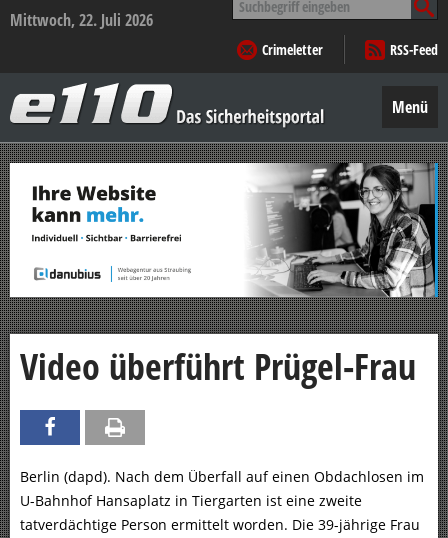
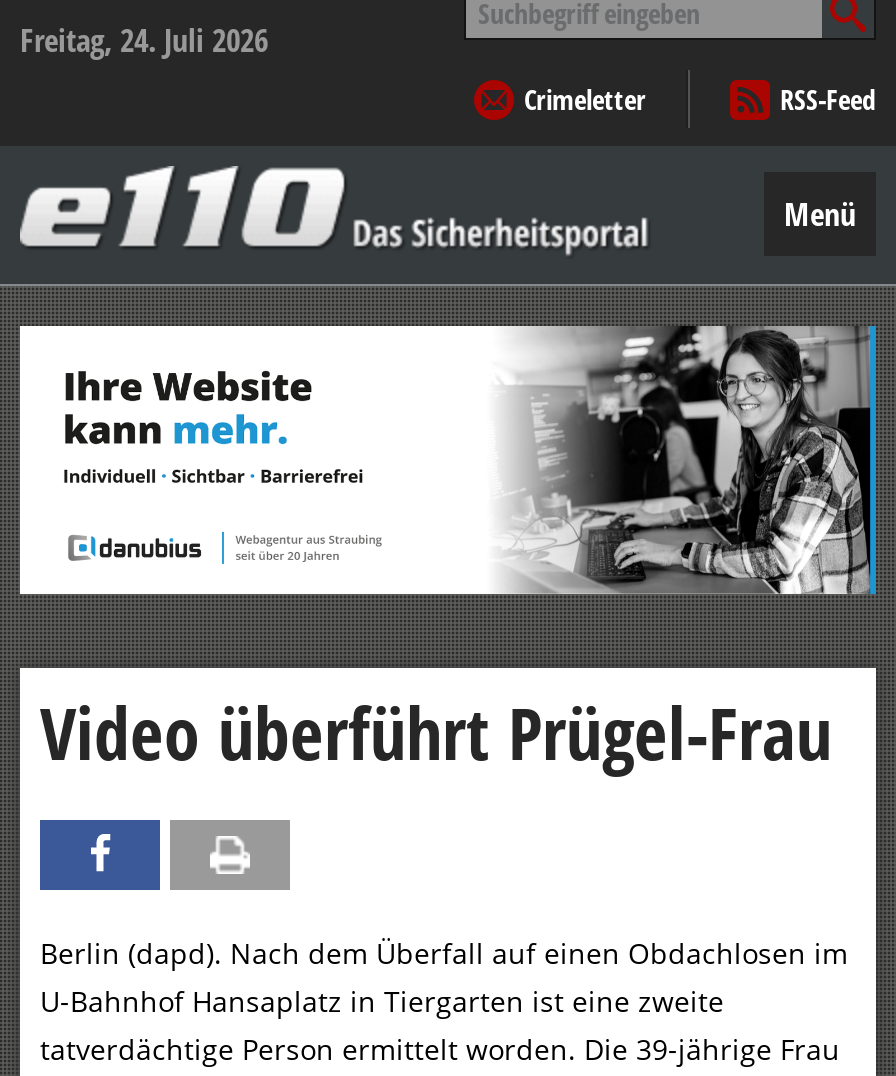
- Mittwoch, 22. Juli 2026
+ Freitag, 24. Juli 2026
